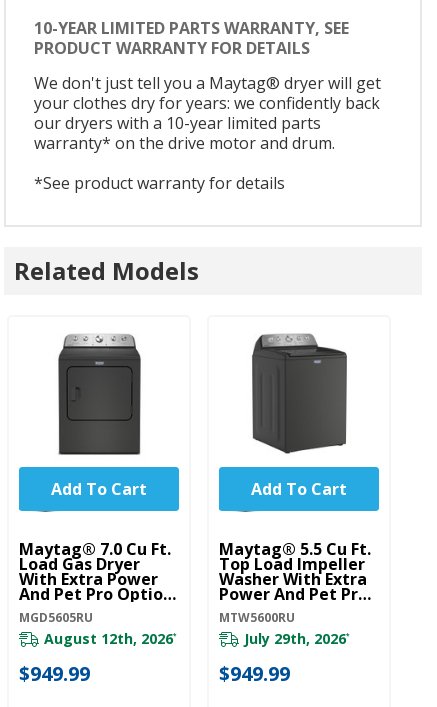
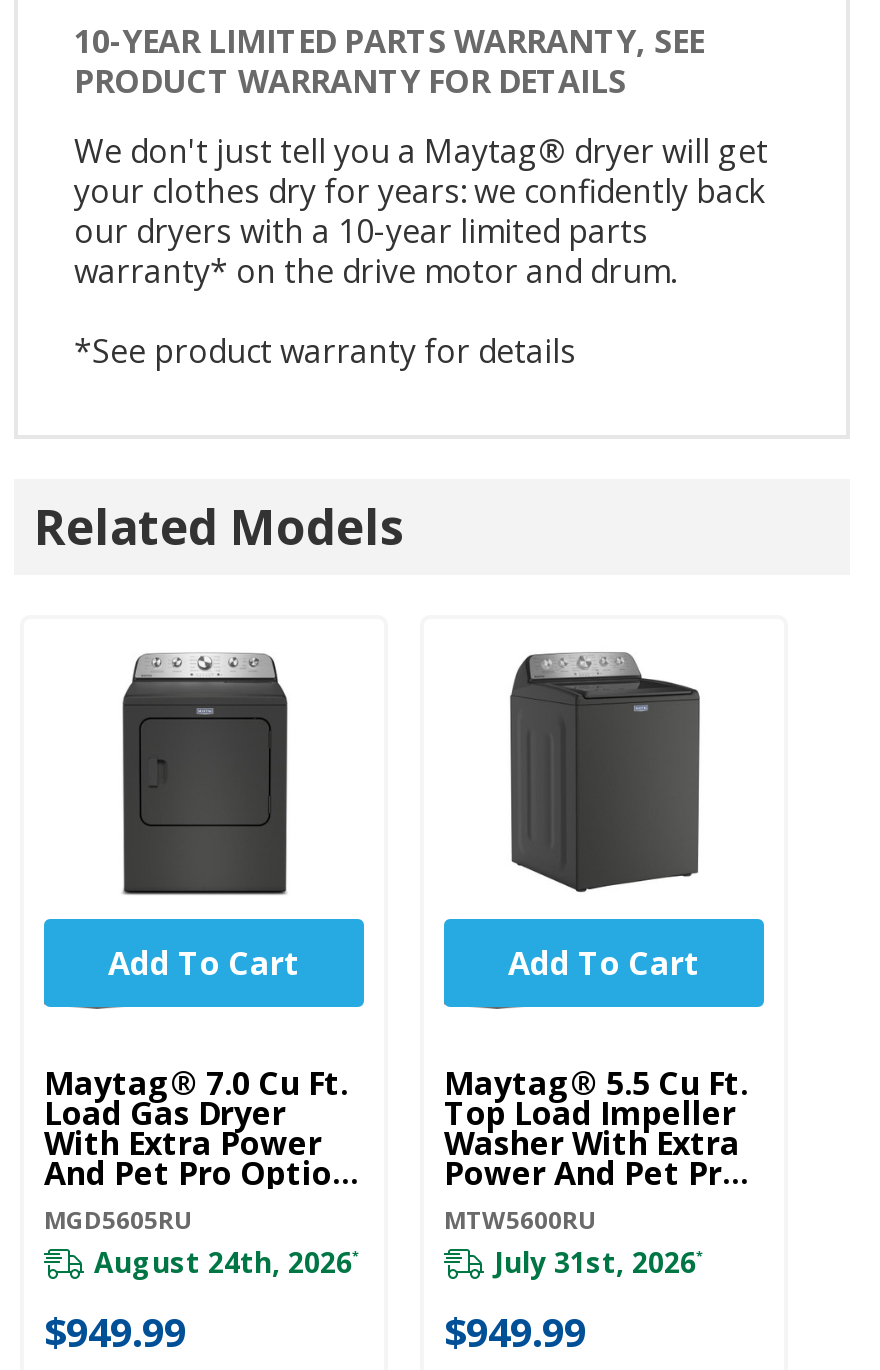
- August 12th, 2026*
+ August 24th, 2026*

- July 29th, 2026*
+ July 31st, 2026*
